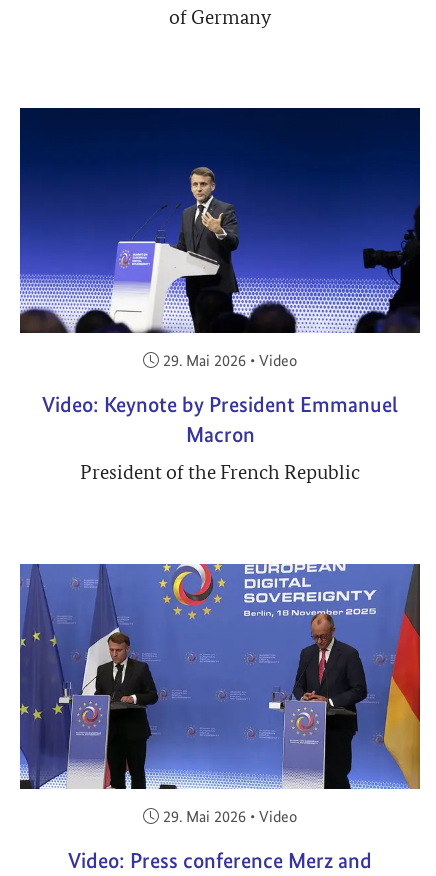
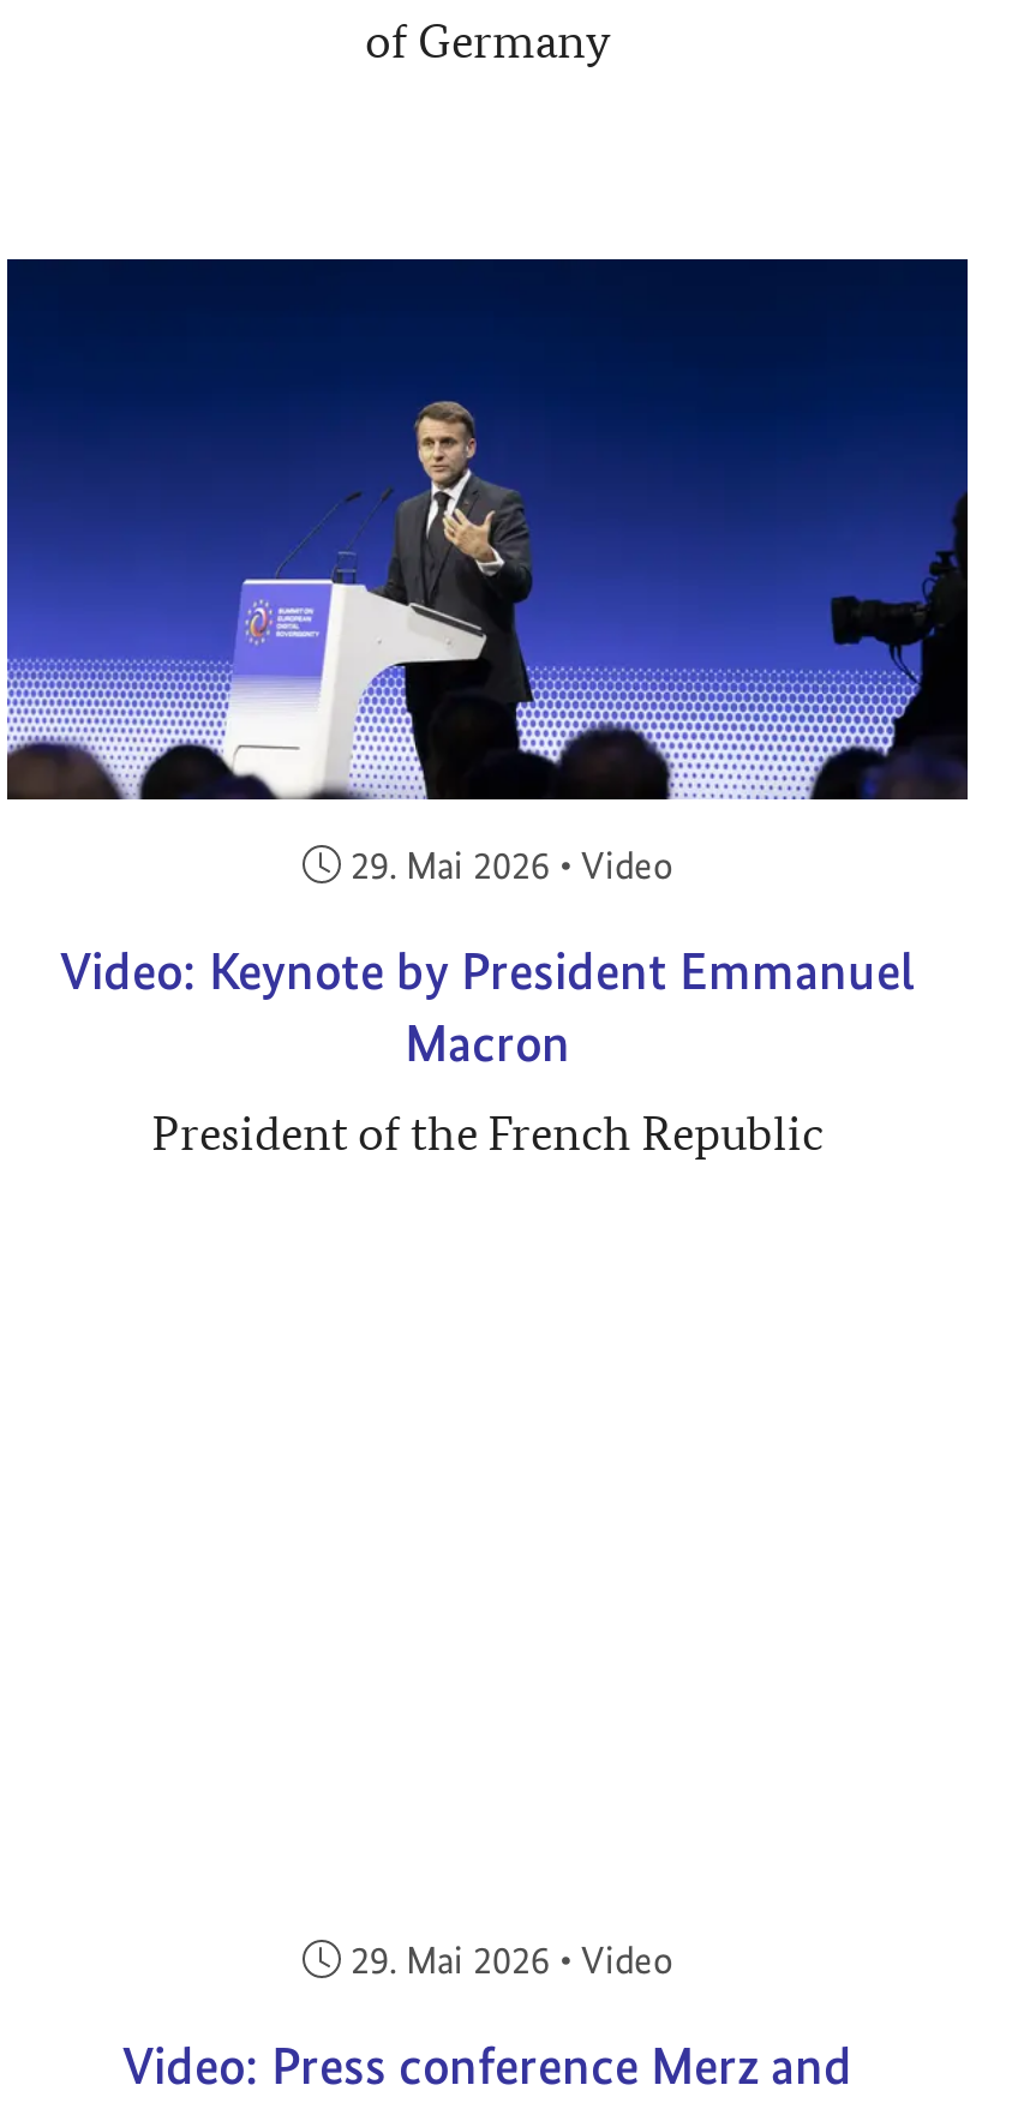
- [image]
